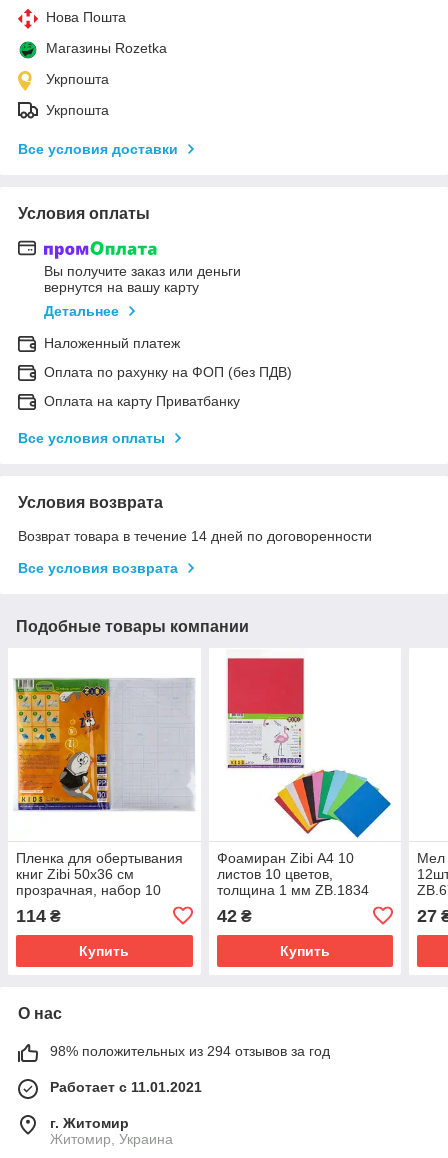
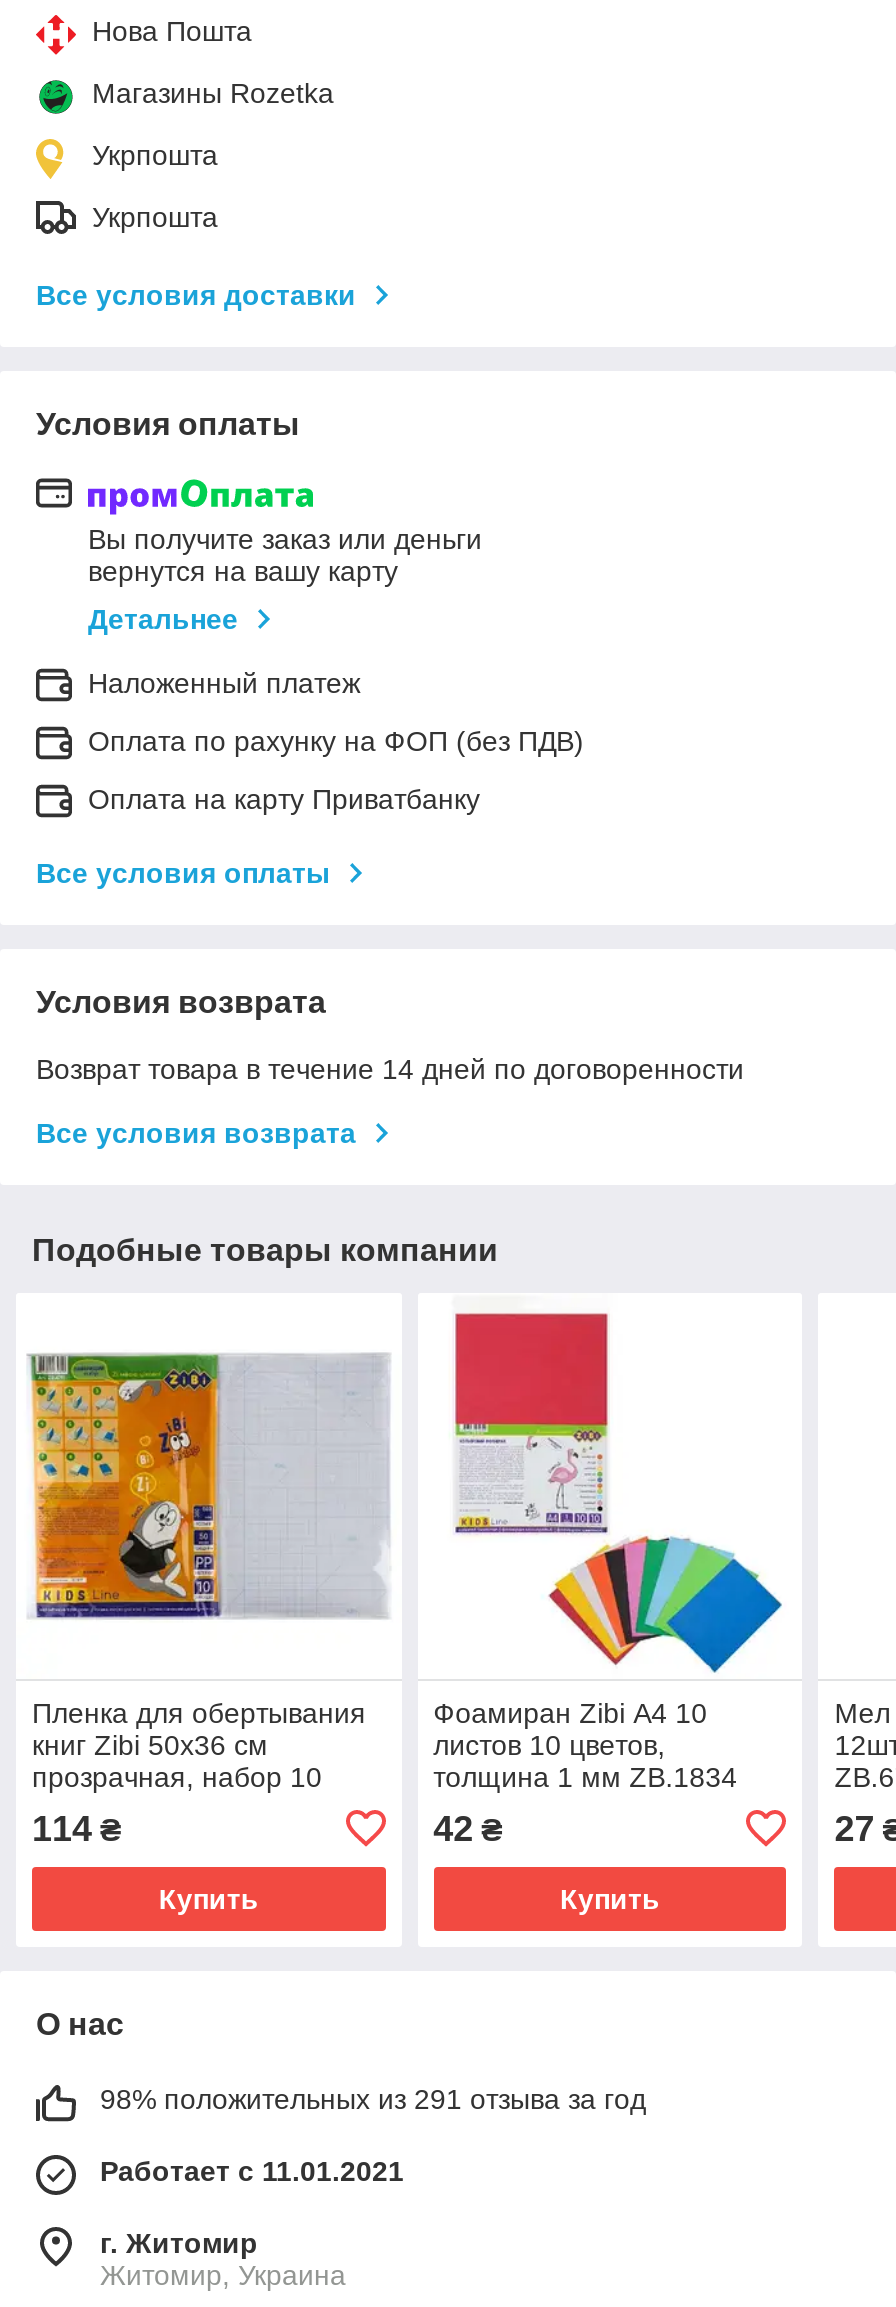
- 98% положительных из 294 отзывов за год
+ 98% положительных из 291 отзыва за год
